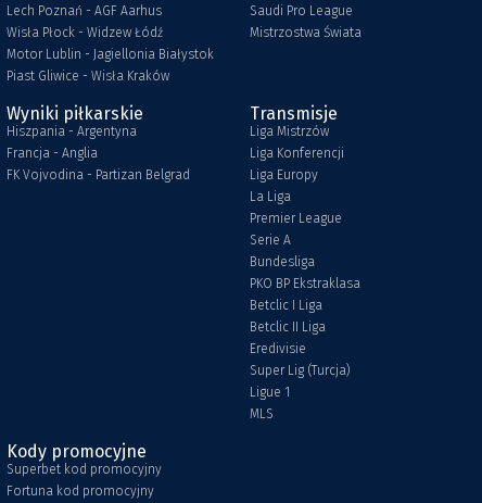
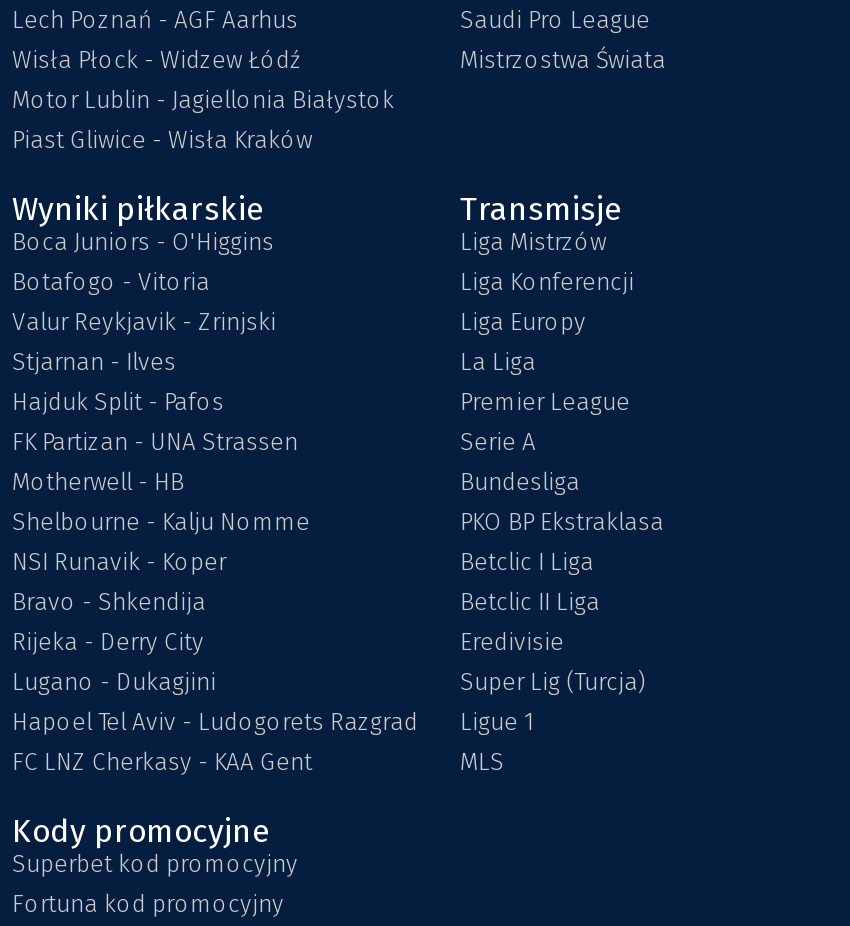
- Hiszpania - Argentyna
- Francja - Anglia
- FK Vojvodina - Partizan Belgrad
+ Boca Juniors - O'Higgins
+ Botafogo - Vitoria
+ Valur Reykjavik - Zrinjski
+ Stjarnan - Ilves
+ Hajduk Split - Pafos
+ FK Partizan - UNA Strassen
+ Motherwell - HB
+ Shelbourne - Kalju Nomme
+ NSI Runavik - Koper
+ Bravo - Shkendija
+ Rijeka - Derry City
+ Lugano - Dukagjini
+ Hapoel Tel Aviv - Ludogorets Razgrad
+ FC LNZ Cherkasy - KAA Gent
